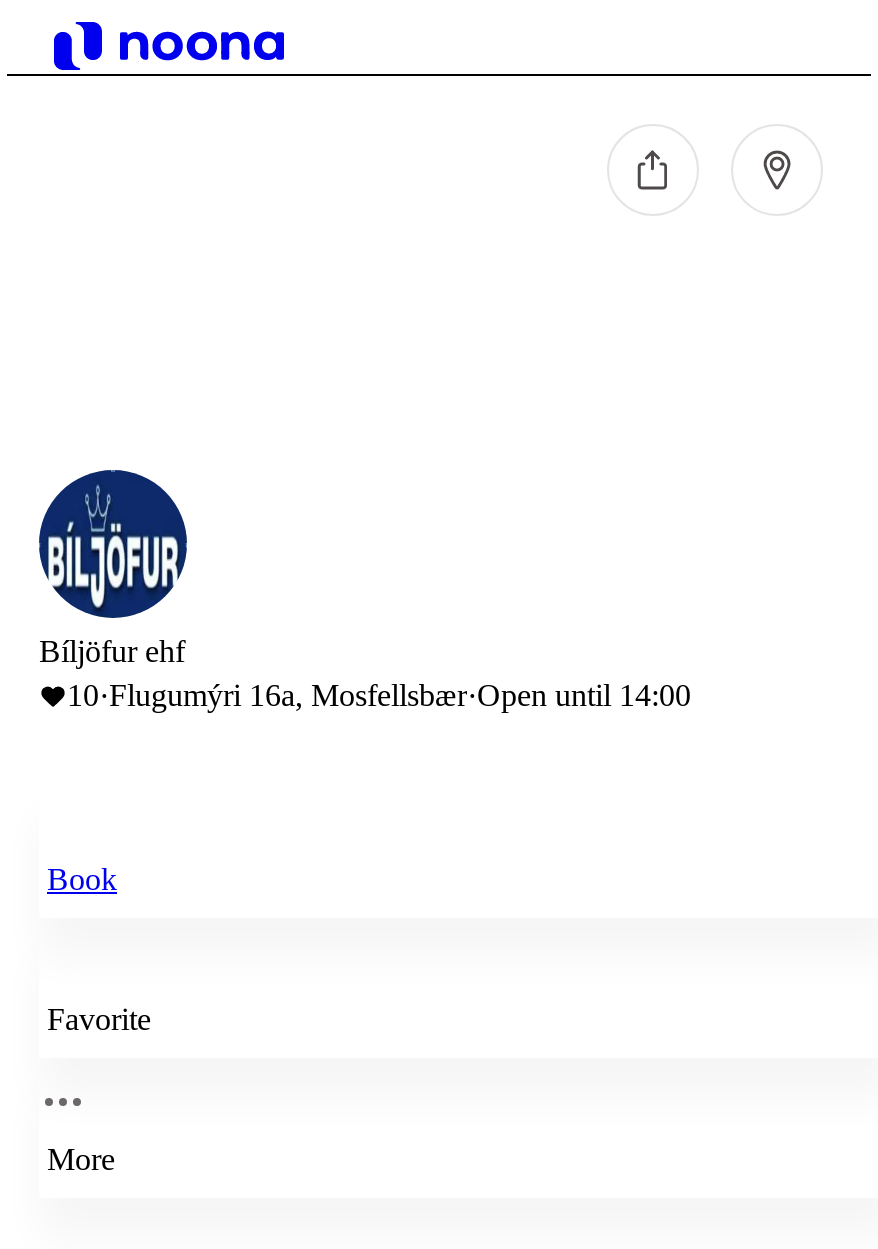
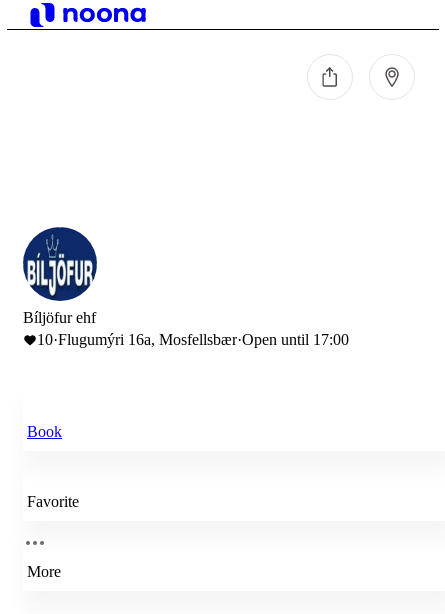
- 10·Flugumýri 16a, Mosfellsbær·Open until 14:00
+ 10·Flugumýri 16a, Mosfellsbær·Open until 17:00
